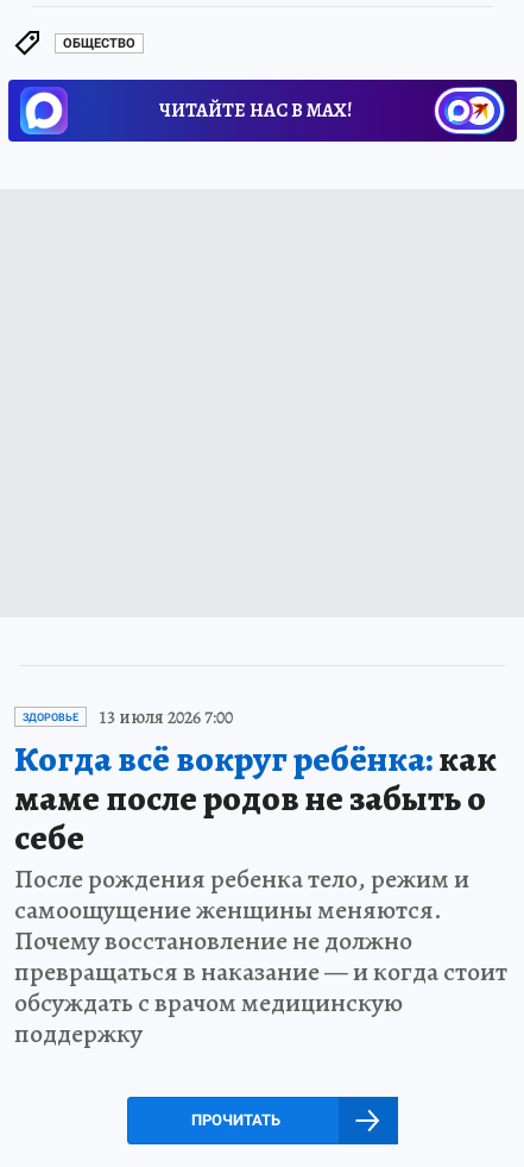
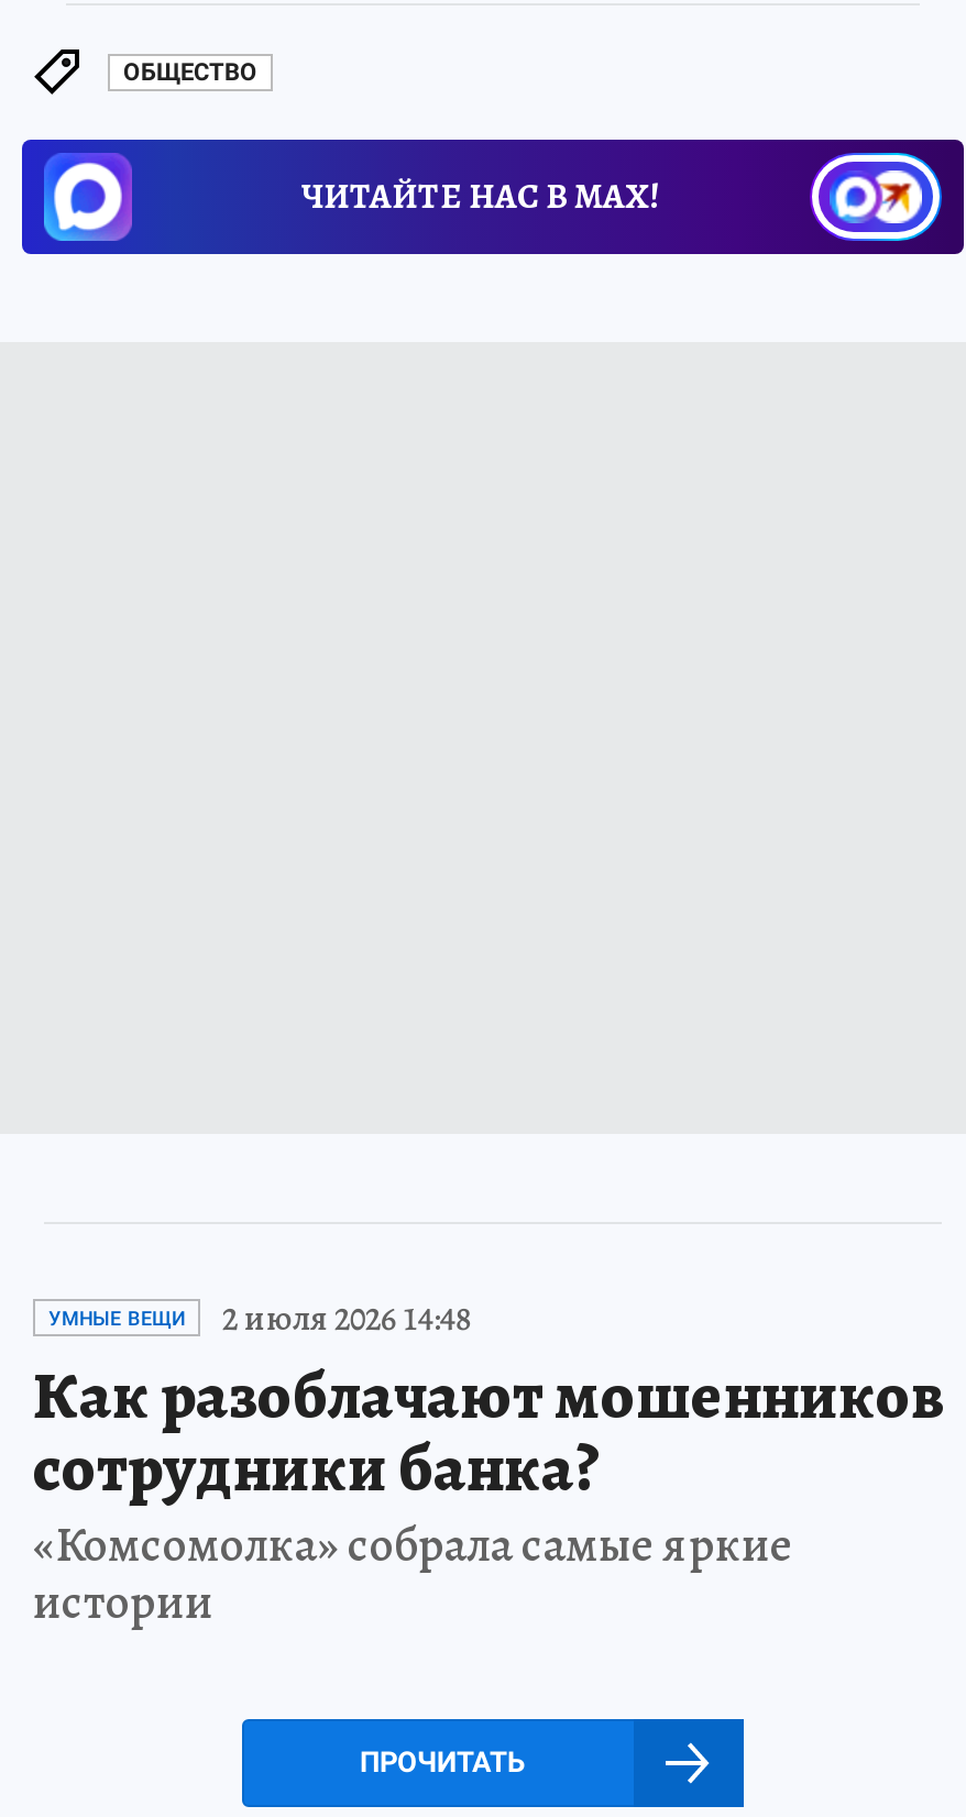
- ЗДОРОВЬЕ
- 13 июля 2026 7:00
- Когда всё вокруг ребёнка:как
- маме после родов не забыть о
- себе
- После рождения ребенка тело, режим и
- самоощущение женщины меняются.
- Почему восстановление не должно
- превращаться в наказание — и когда стоит
- обсуждать с врачом медицинскую
- поддержку
+ УМНЫЕ ВЕЩИ
+ 2 июля 2026 14:48
+ Как разоблачают мошенников
+ сотрудники банка?
+ «Комсомолка» собрала самые яркие
+ истории
